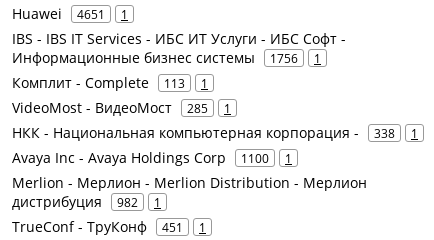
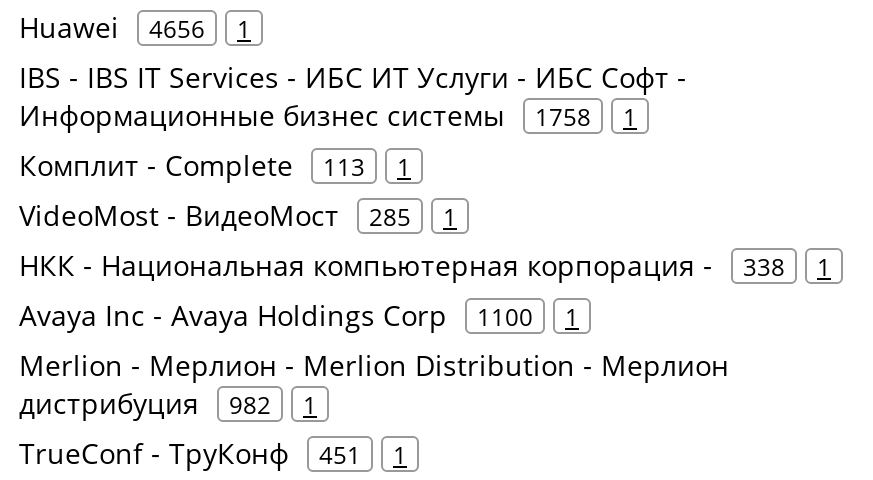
- Huawei 4651 1
+ Huawei 4656 1

- Информационные бизнес системы 1756 1
+ Информационные бизнес системы 1758 1
